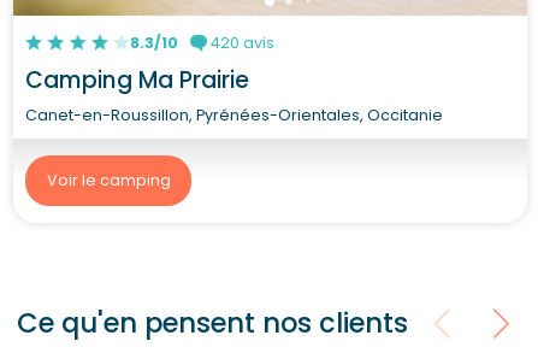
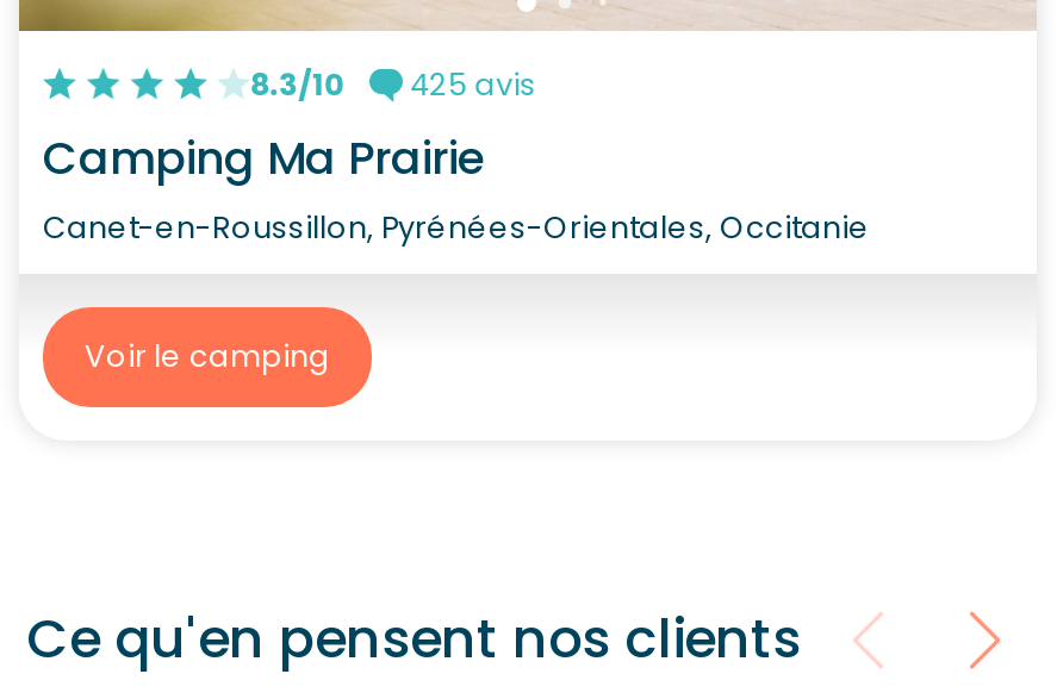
- 8.3/10 420 avis
+ 8.3/10 425 avis
